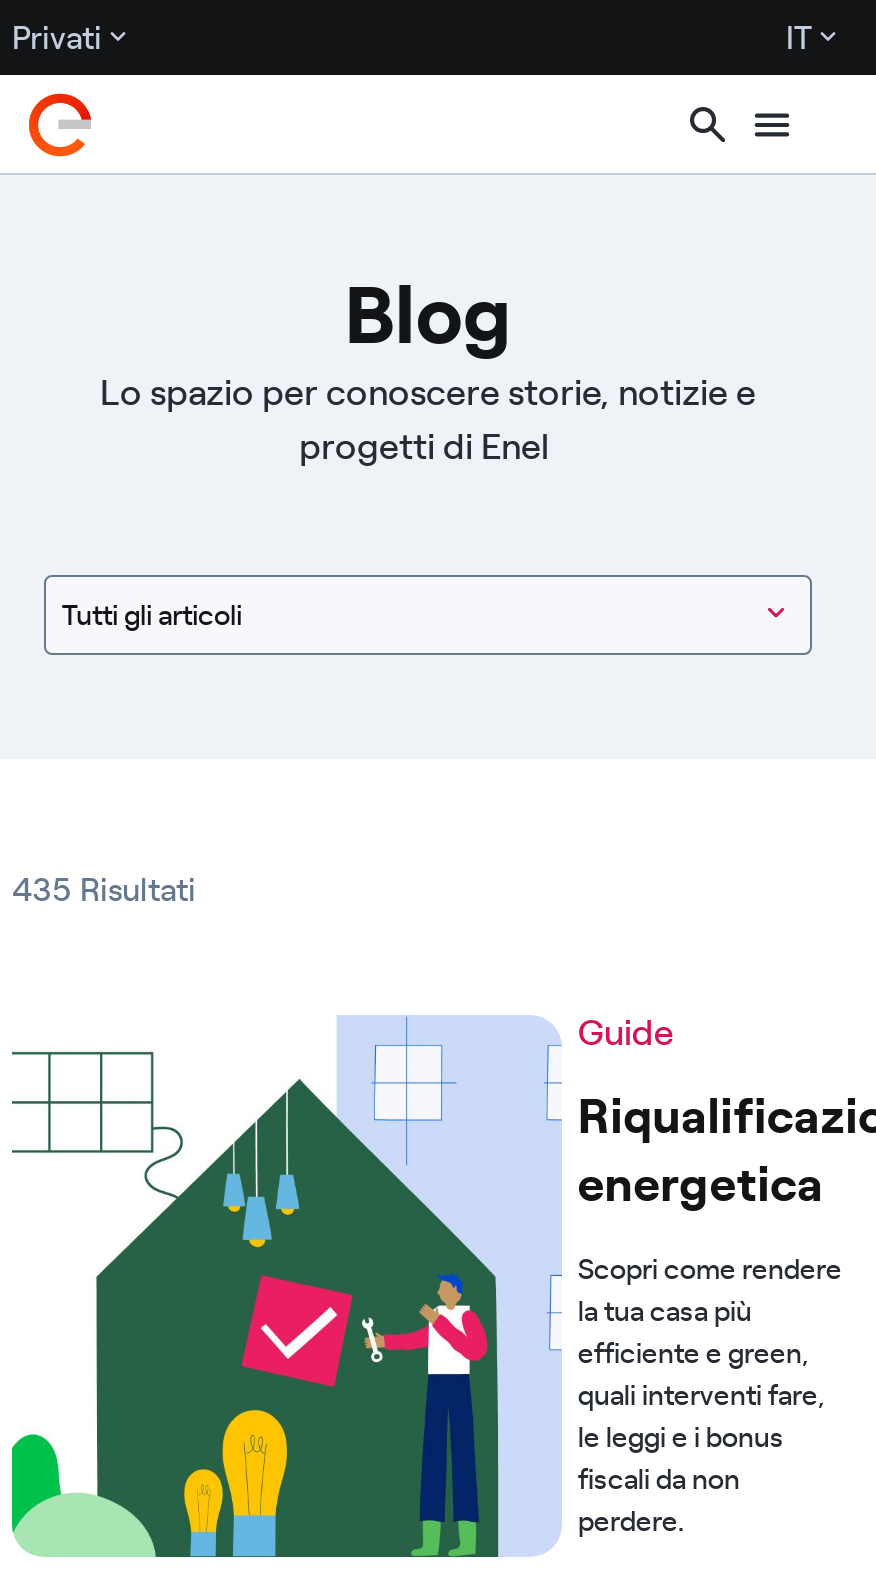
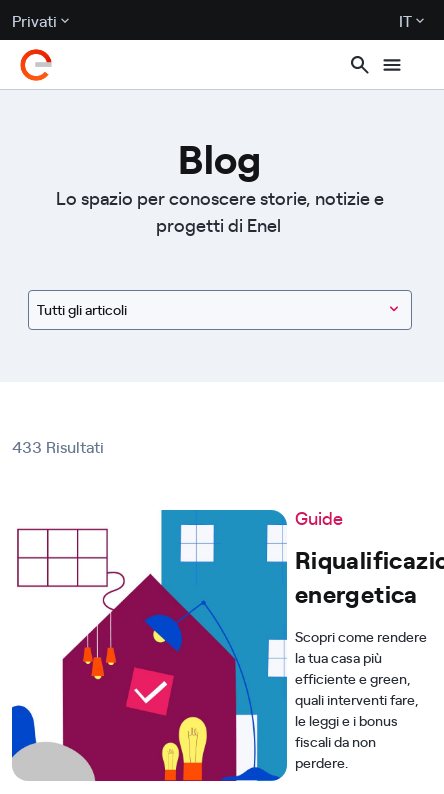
- 435 Risultati
+ 433 Risultati

- [image]
+ [image]
